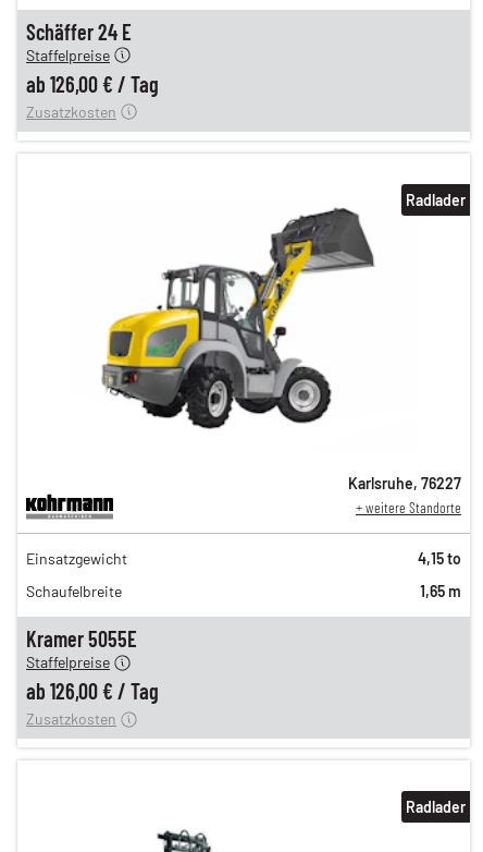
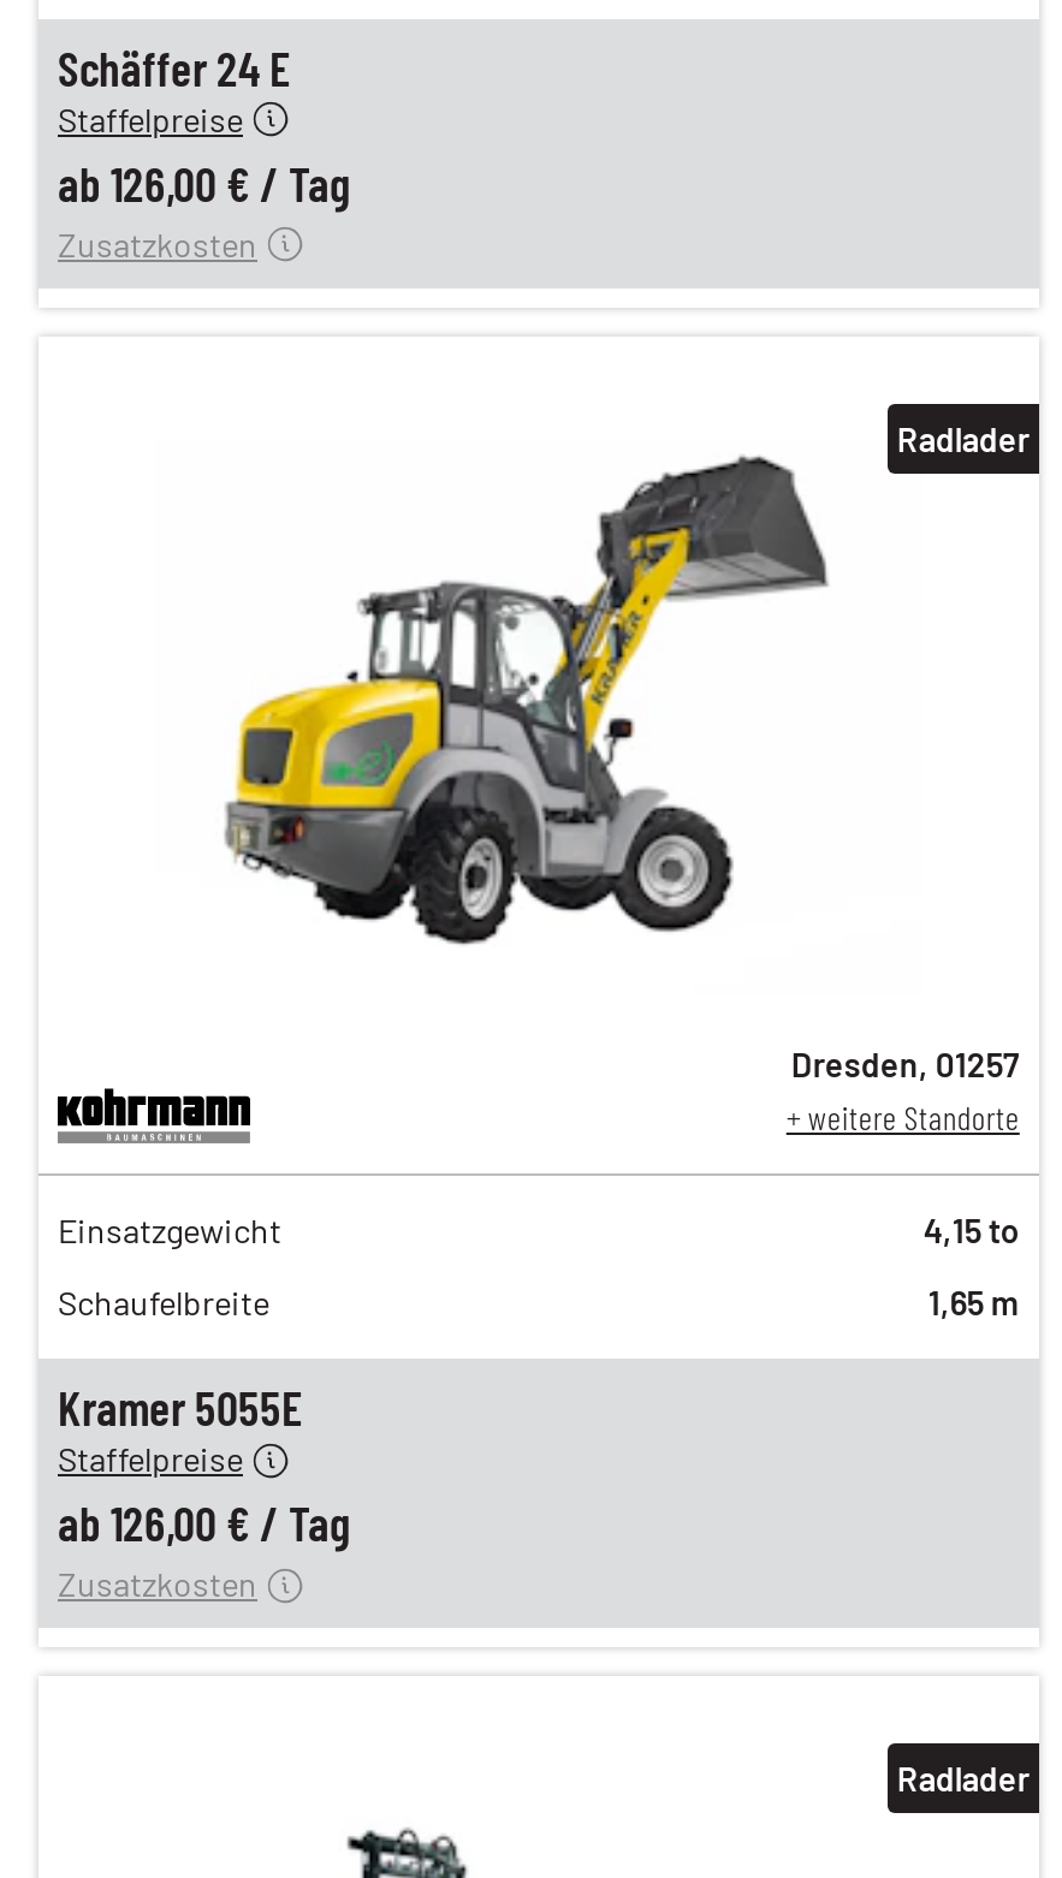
- Karlsruhe, 76227
+ Dresden, 01257
